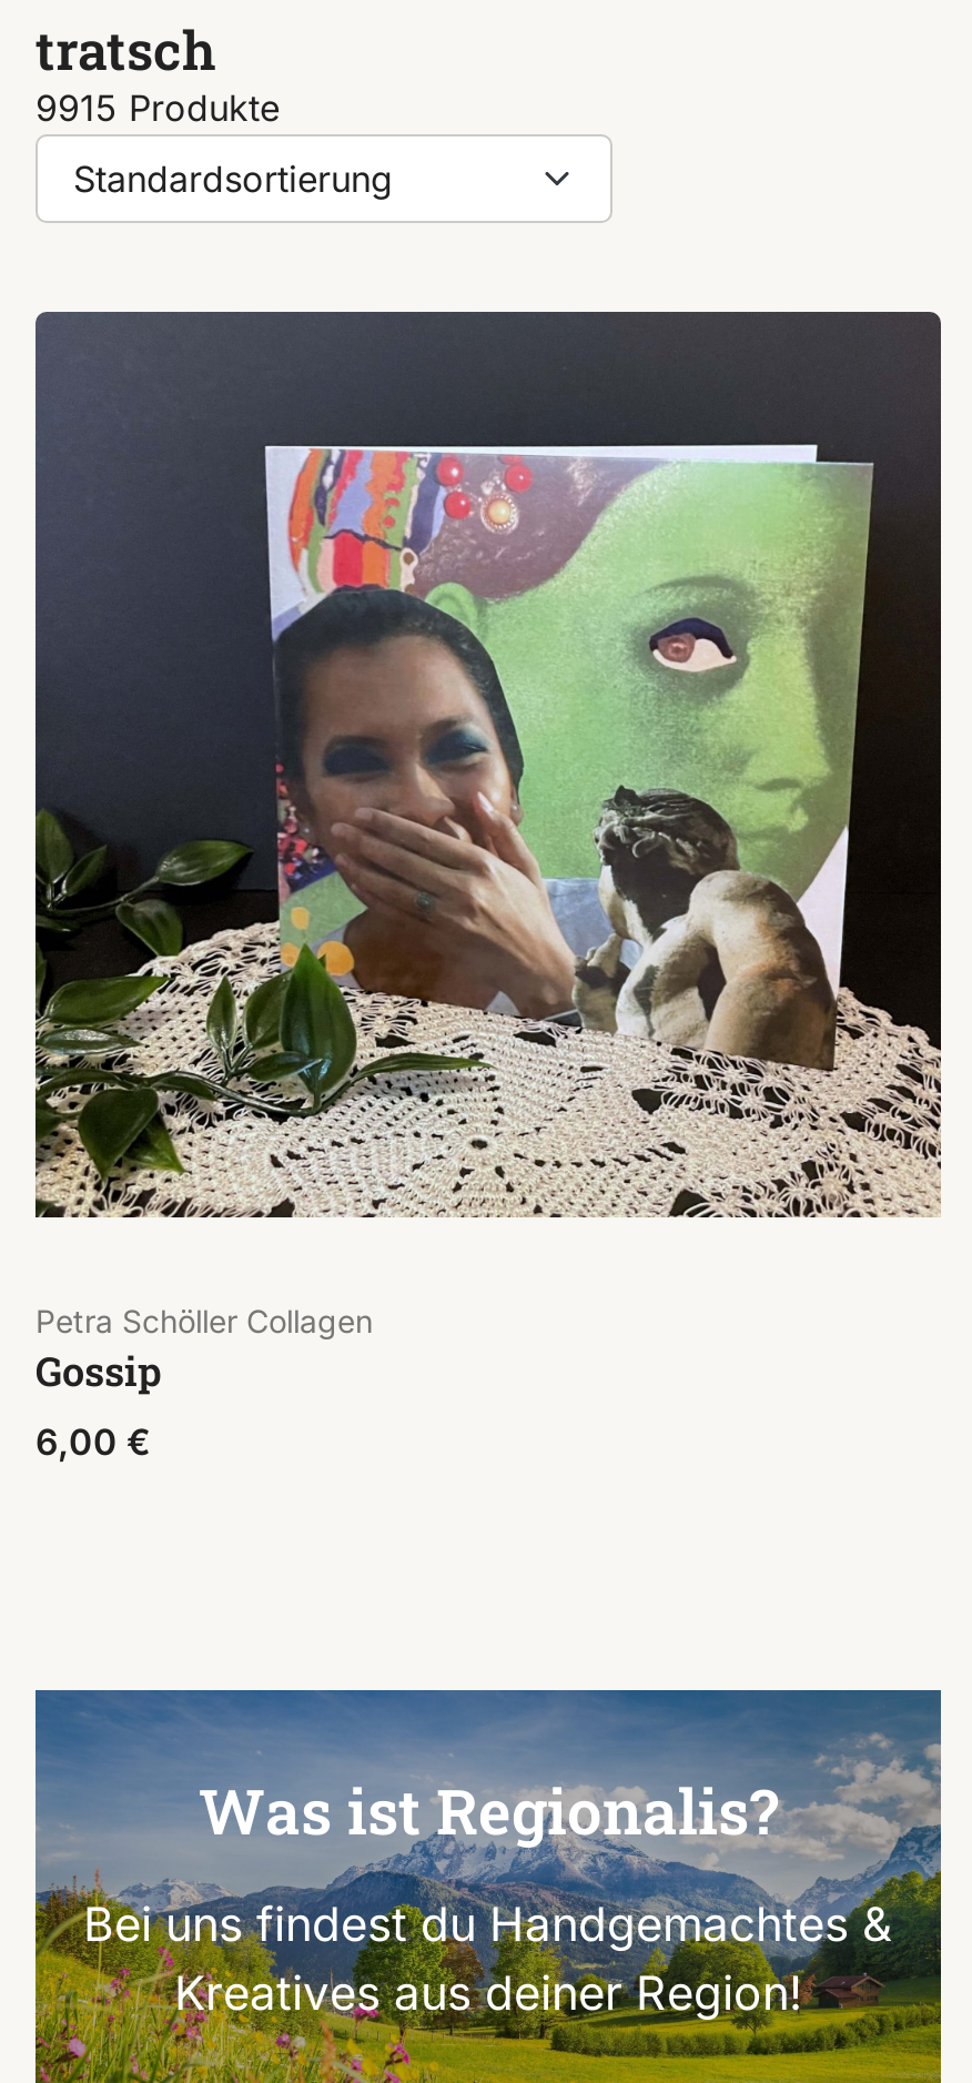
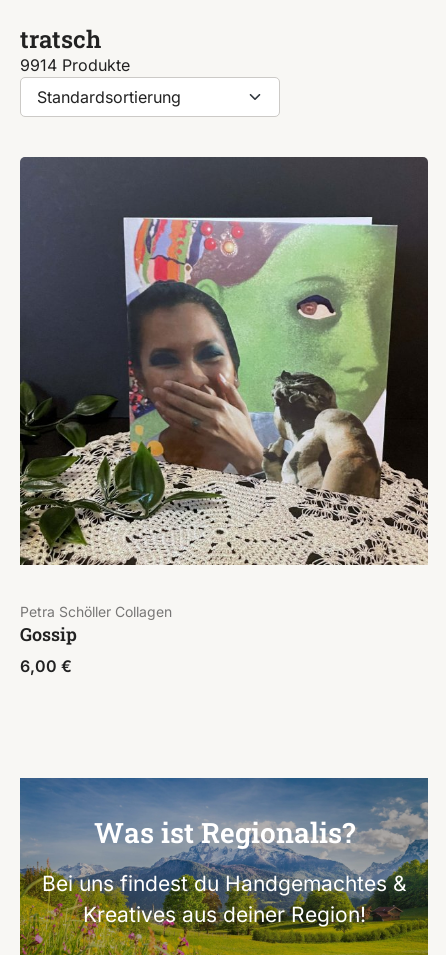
- 9915 Produkte
+ 9914 Produkte
